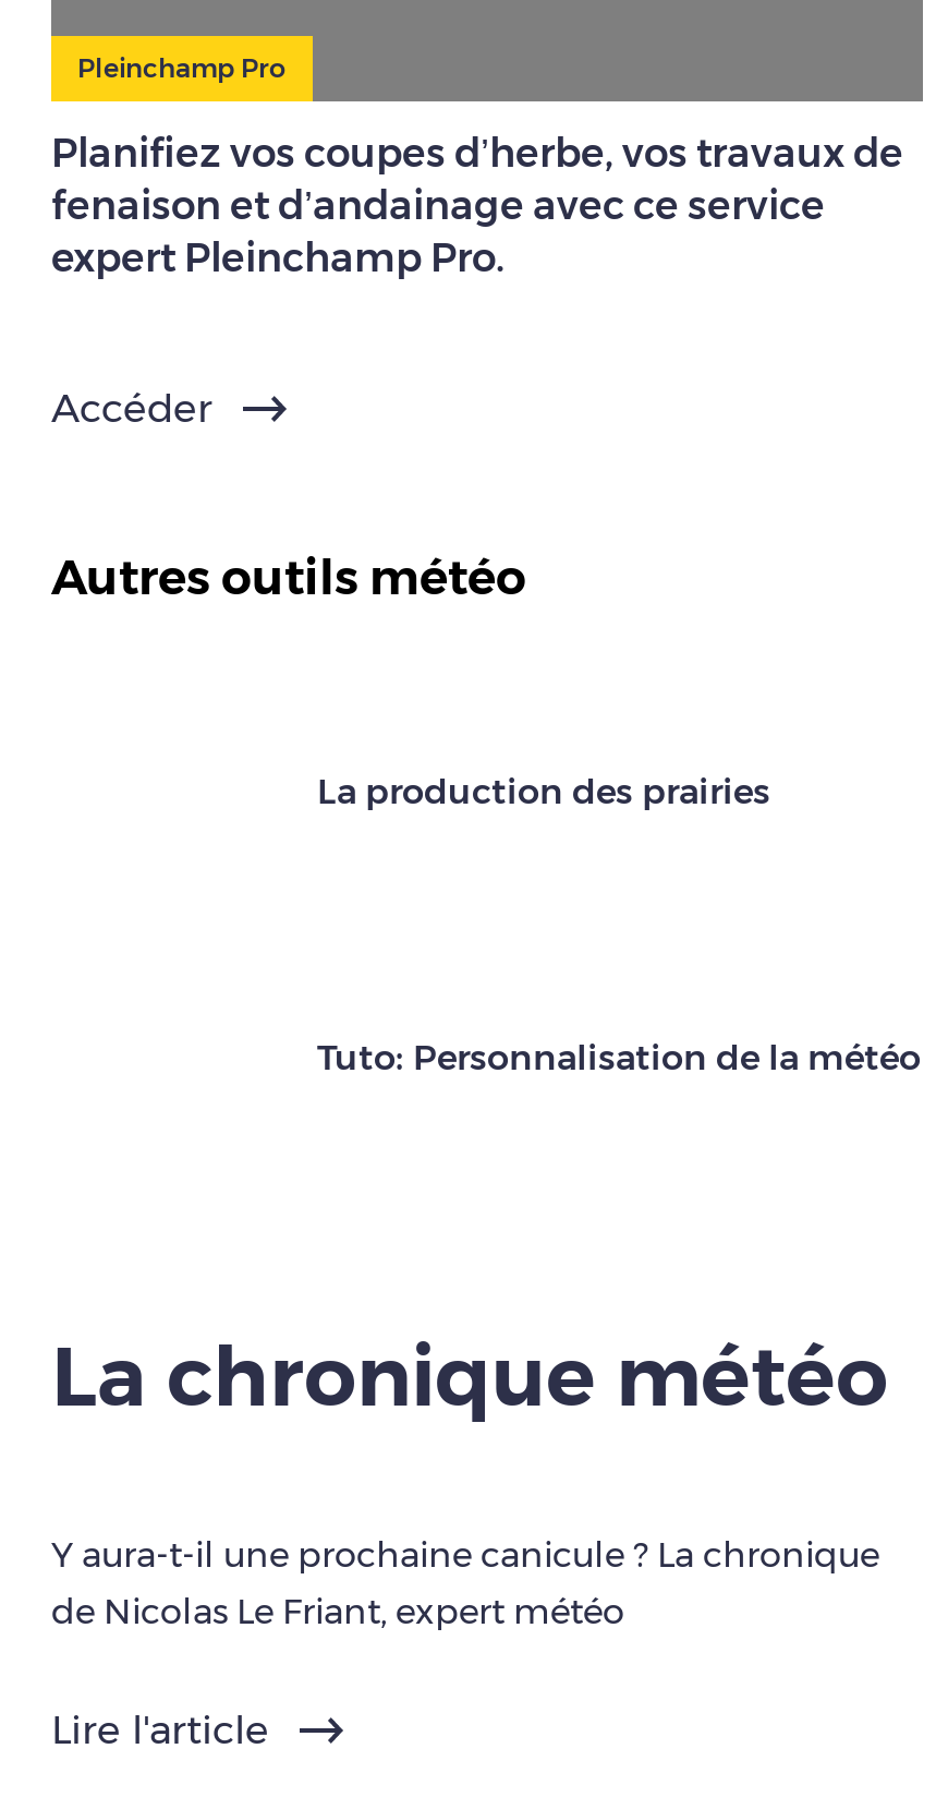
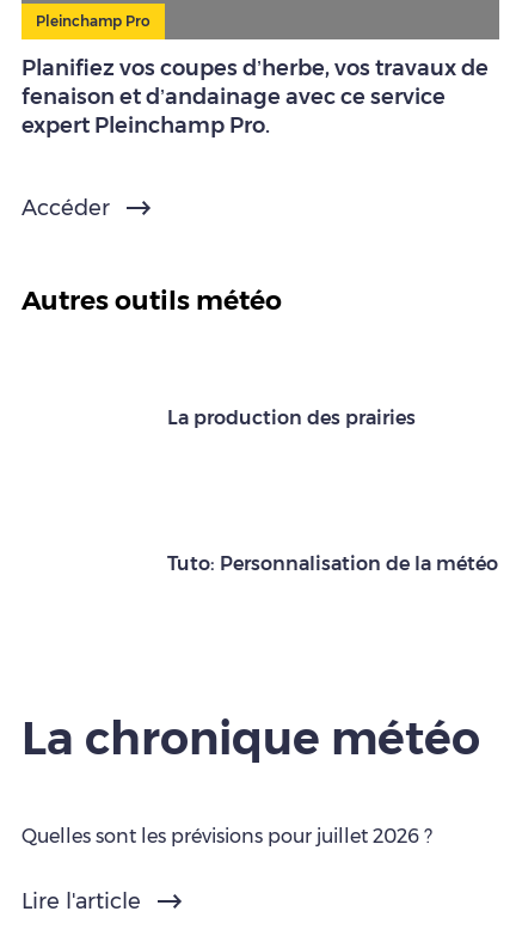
- Y aura-t-il une prochaine canicule ? La chronique
- de Nicolas Le Friant, expert météo
+ Quelles sont les prévisions pour juillet 2026 ?
